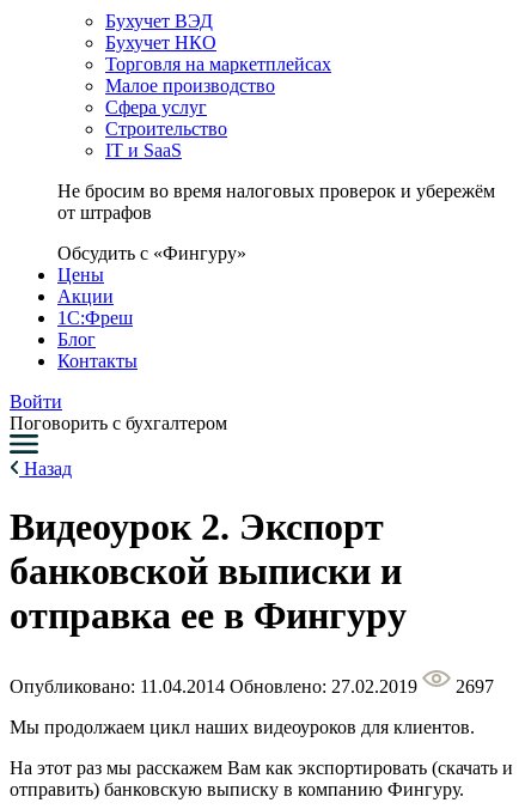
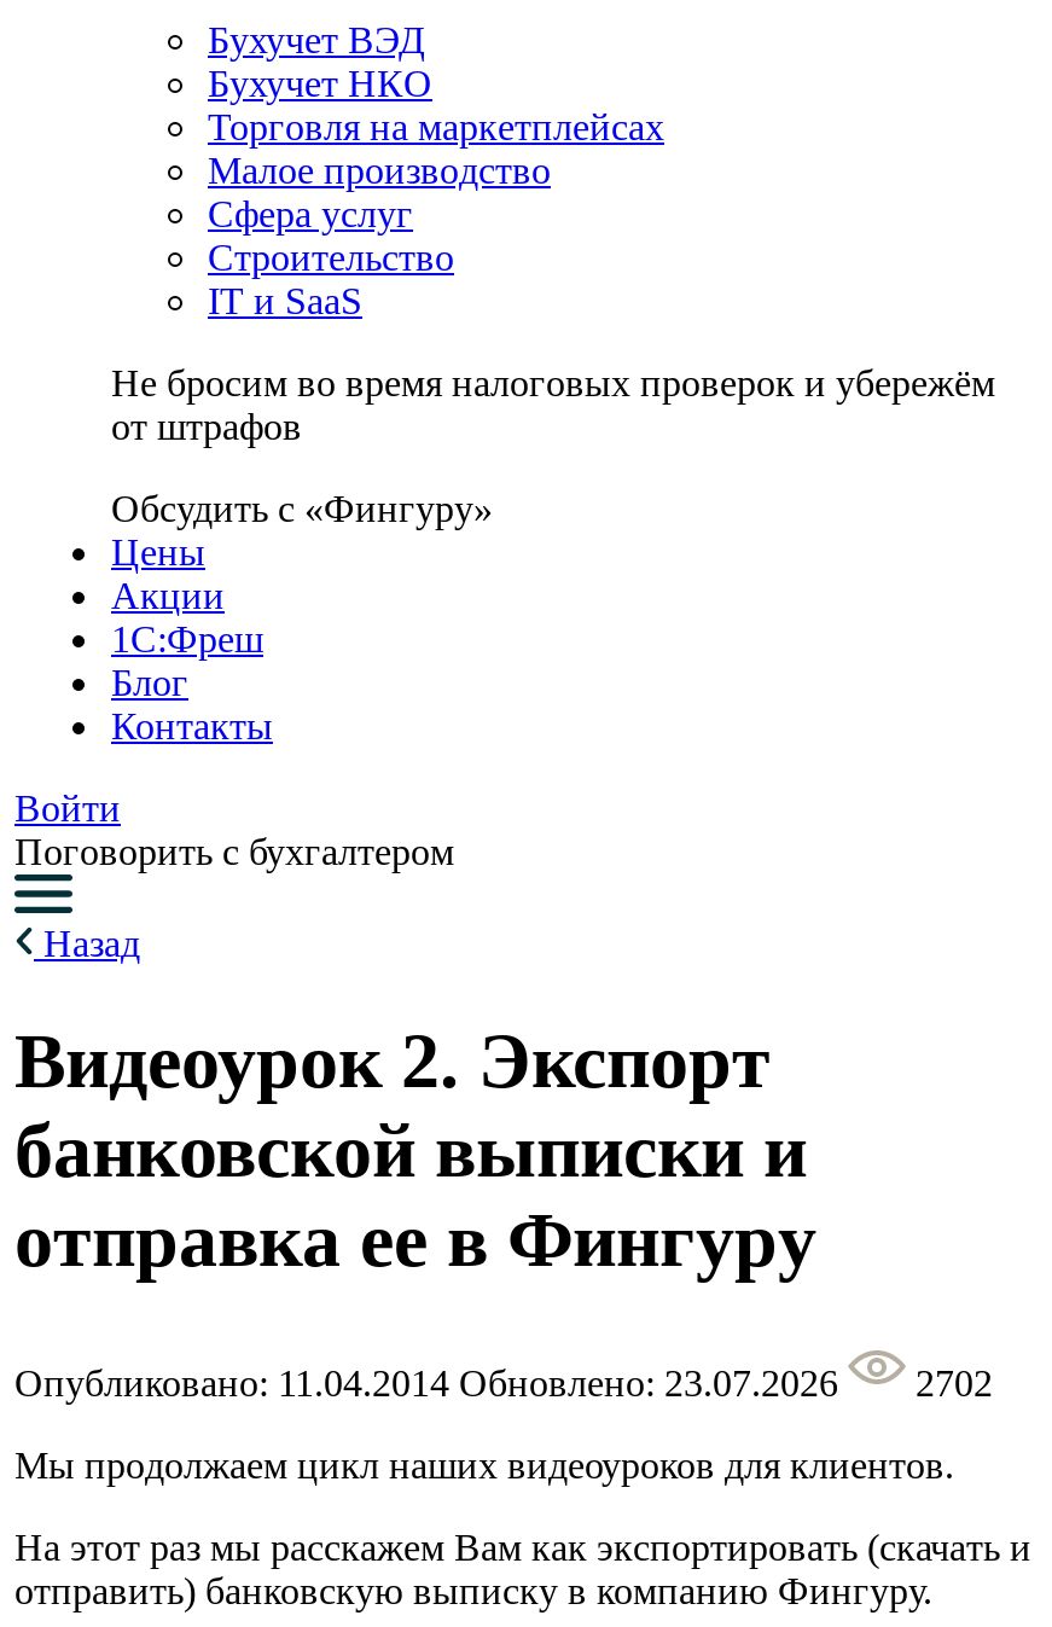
- Опубликовано: 11.04.2014 Обновлено: 27.02.2019
+ Опубликовано: 11.04.2014 Обновлено: 23.07.2026

- 2697
+ 2702
